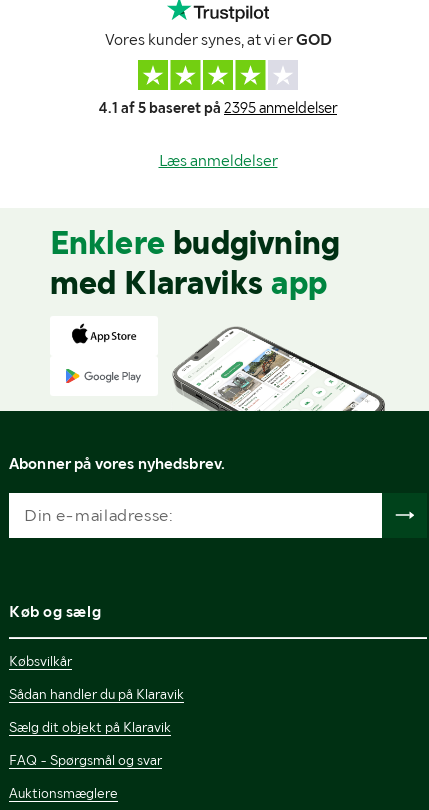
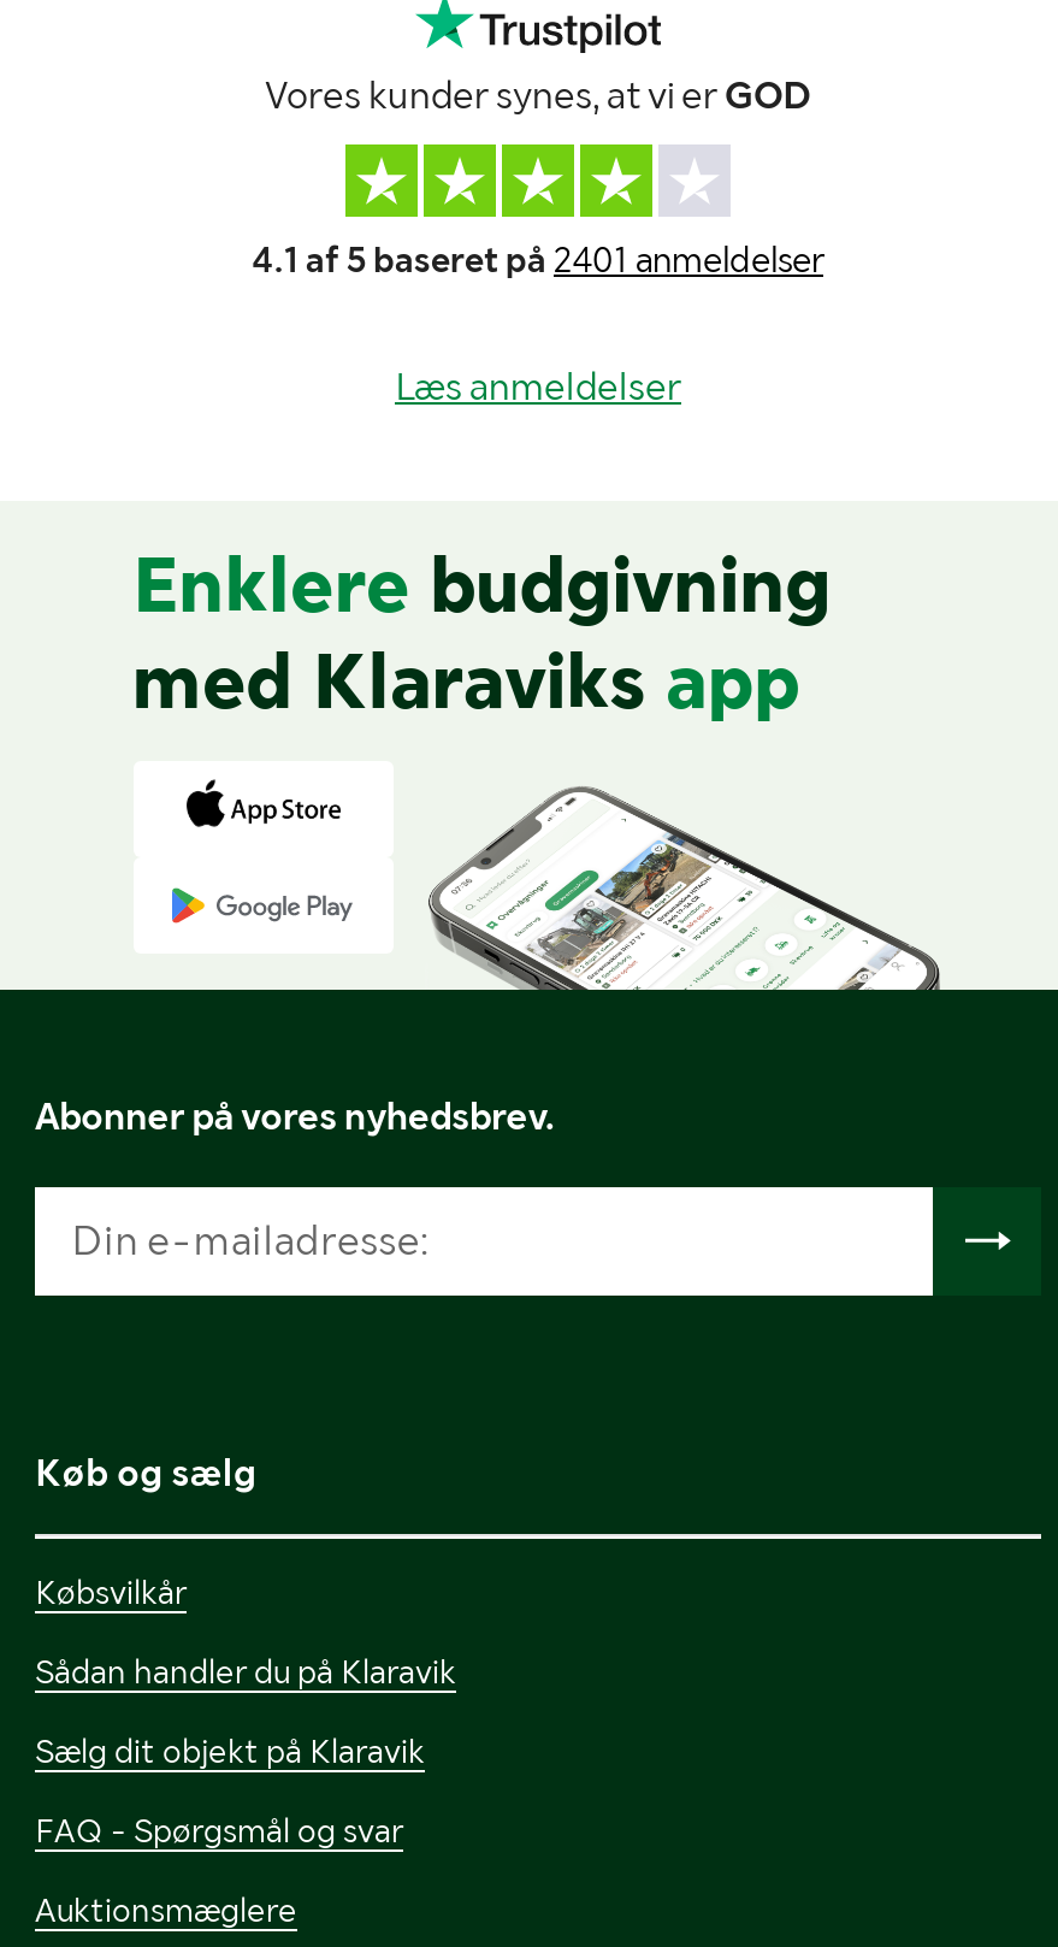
- 4.1 af 5 baseret på 2395 anmeldelser
+ 4.1 af 5 baseret på 2401 anmeldelser
